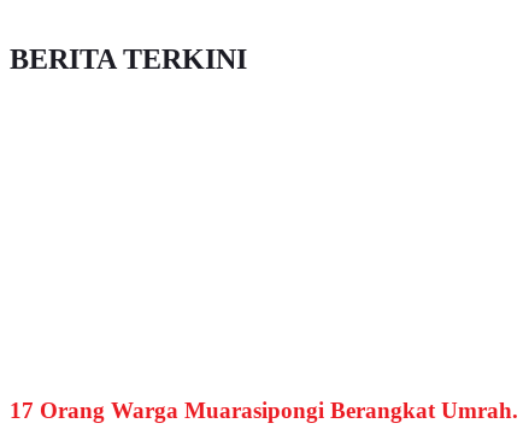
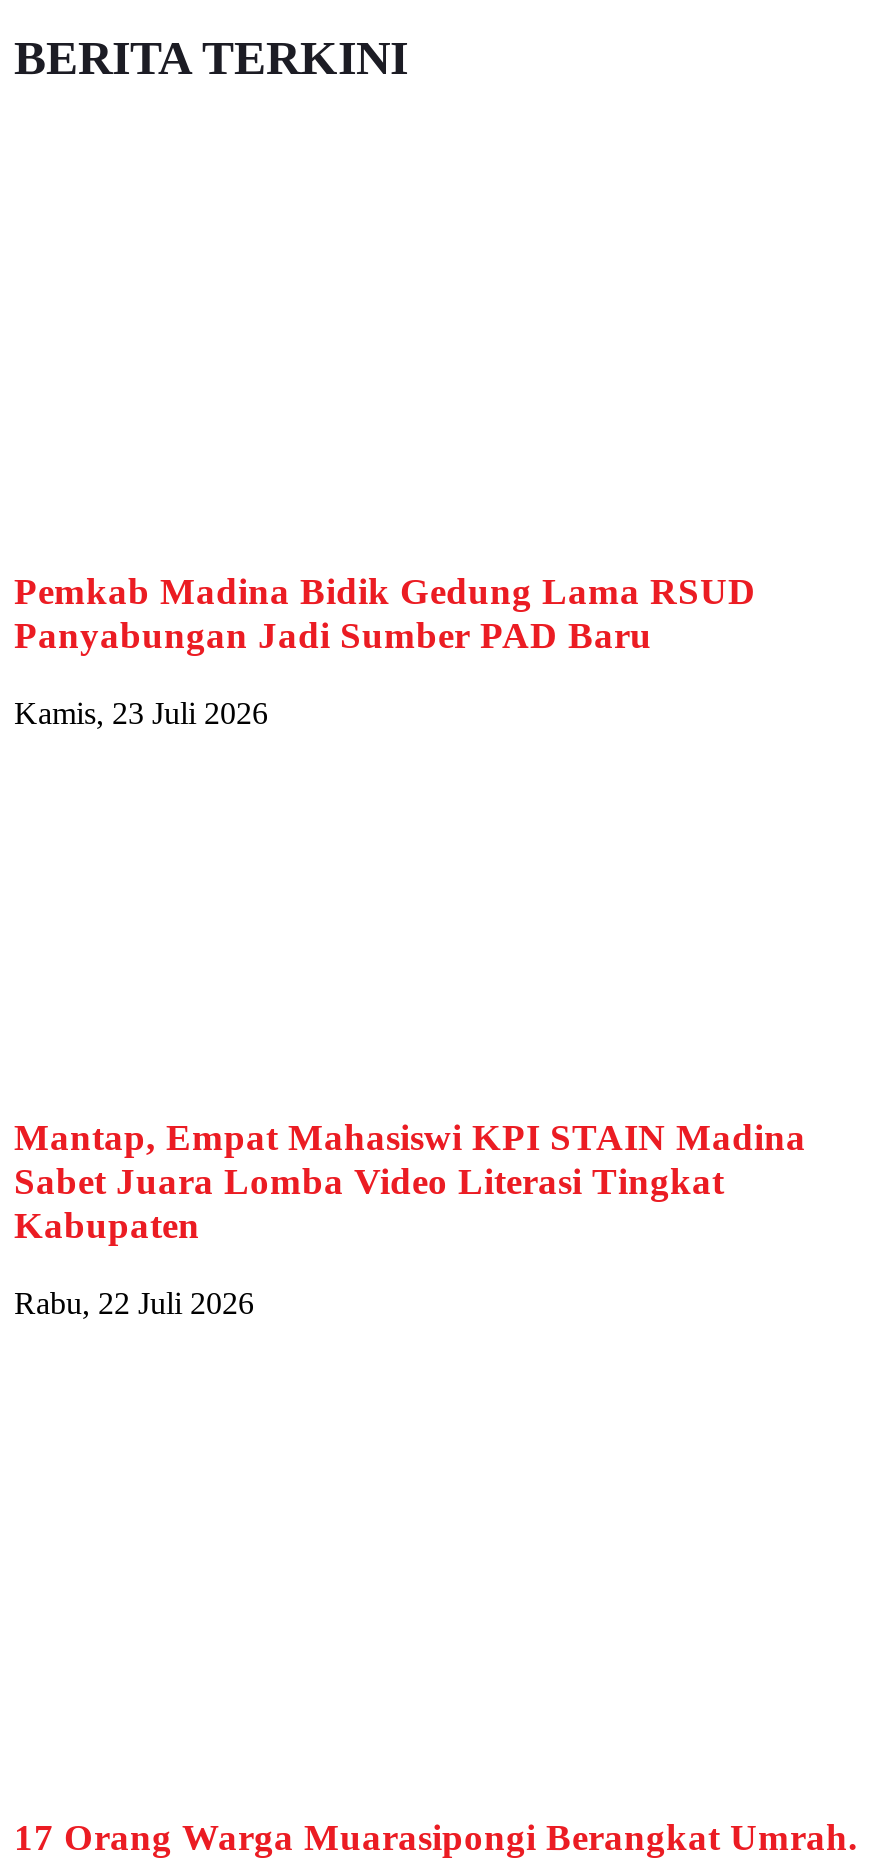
+ Pemkab Madina Bidik Gedung Lama RSUD
+ Panyabungan Jadi Sumber PAD Baru
+ Kamis, 23 Juli 2026

+ Mantap, Empat Mahasiswi KPI STAIN Madina
+ Sabet Juara Lomba Video Literasi Tingkat
+ Kabupaten
+ Rabu, 22 Juli 2026
